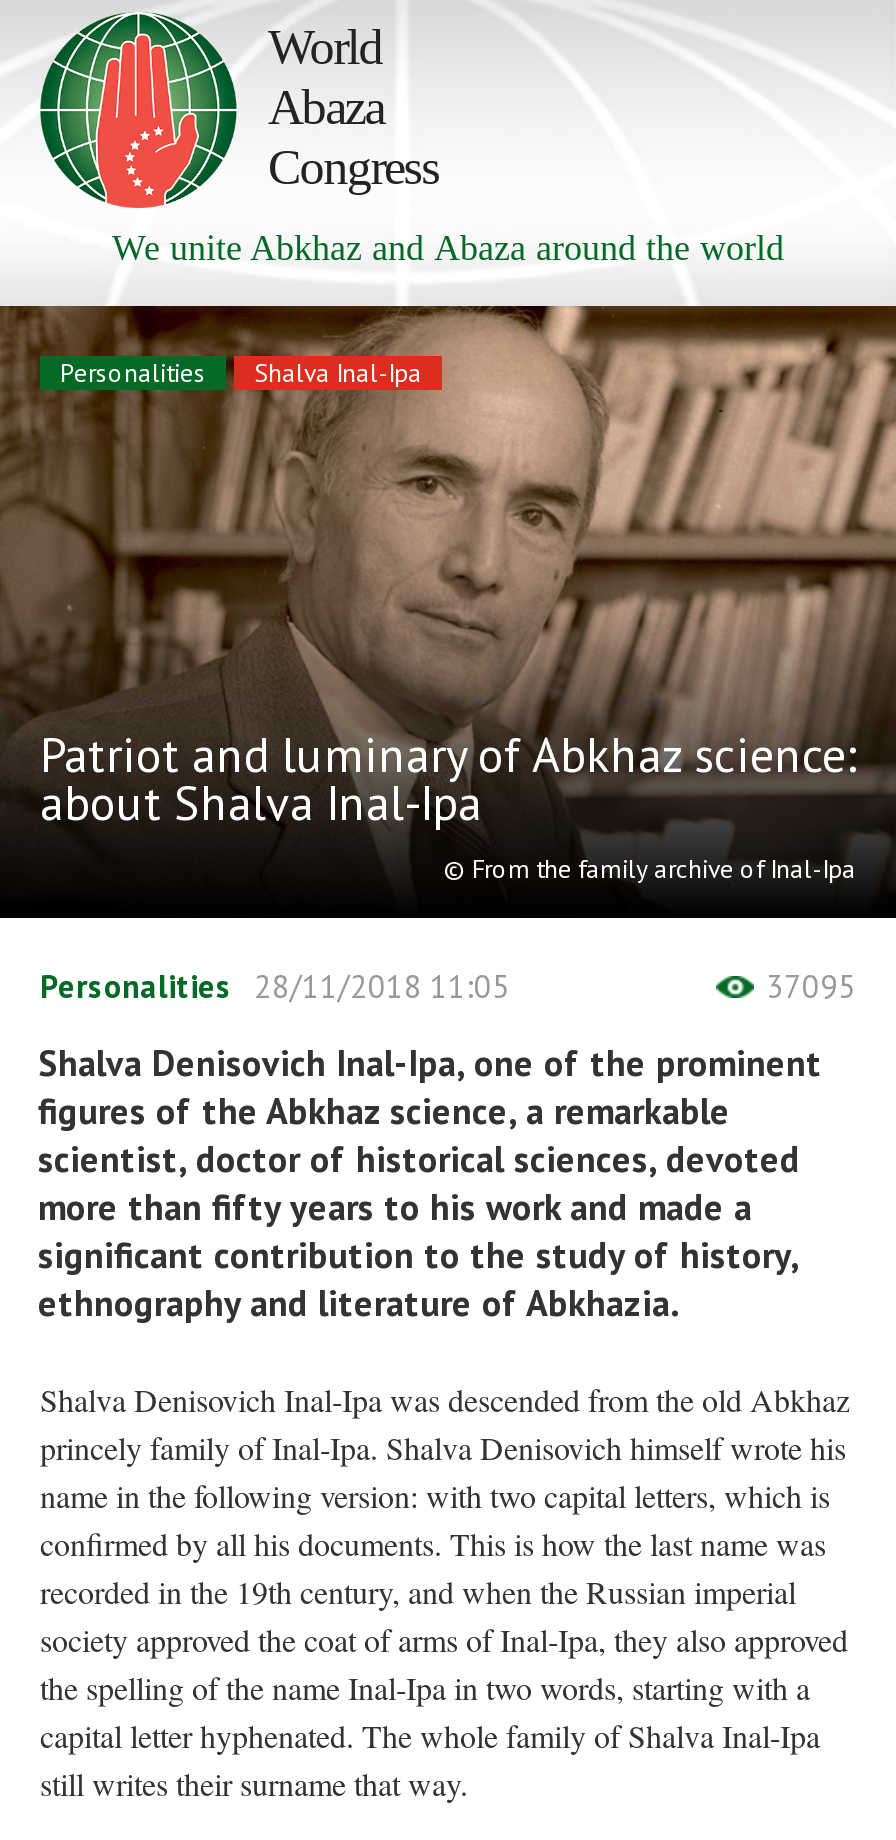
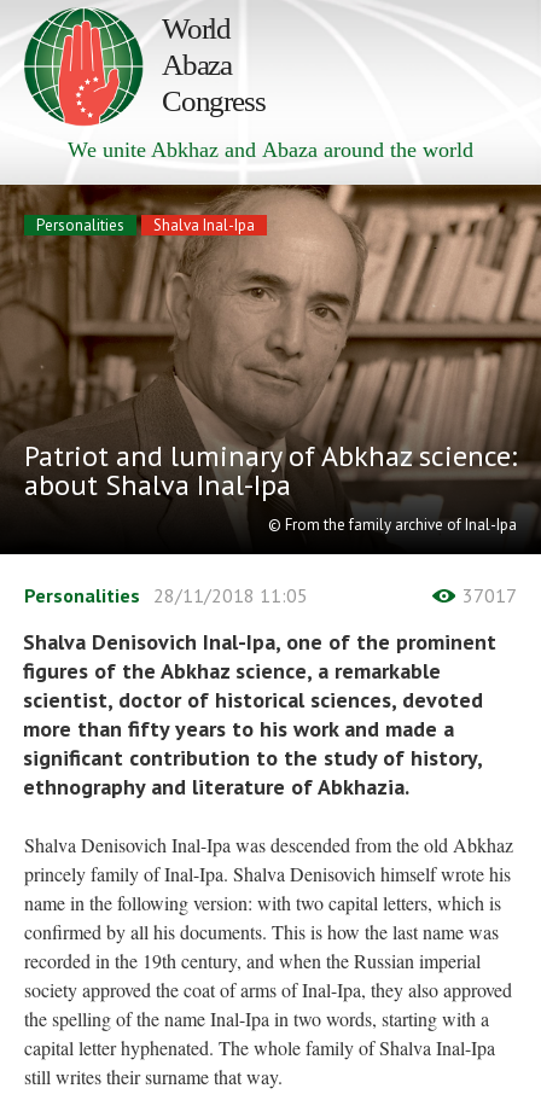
- 37095
+ 37017
